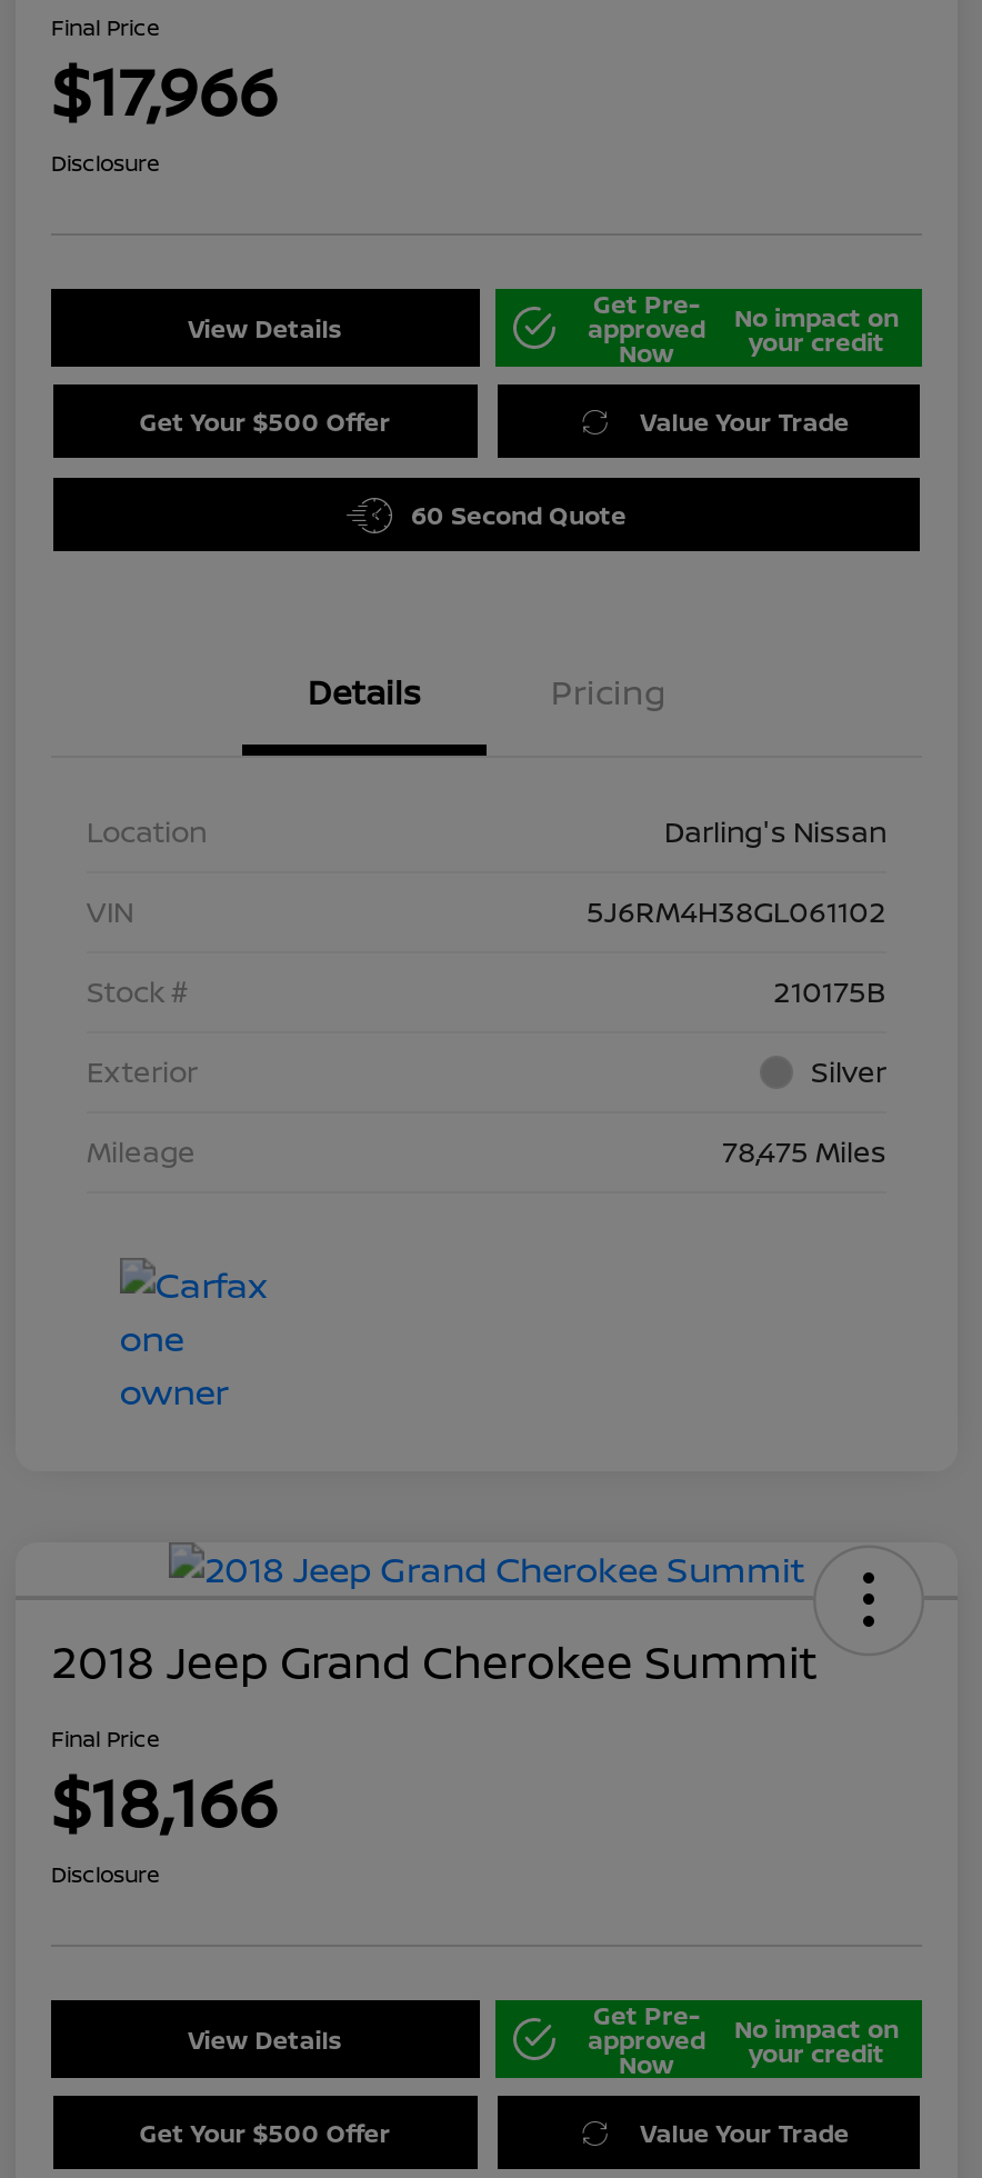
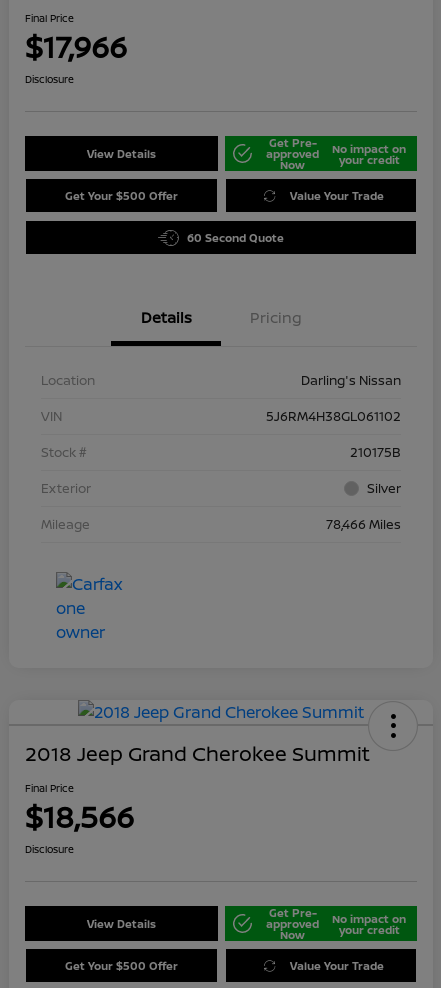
- 78,475 Miles
+ 78,466 Miles

- $18,166
+ $18,566
